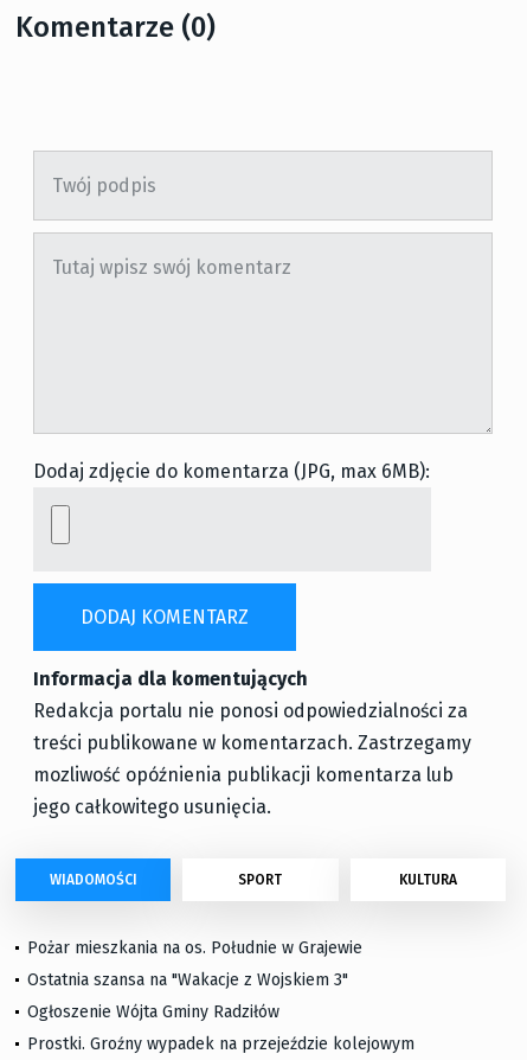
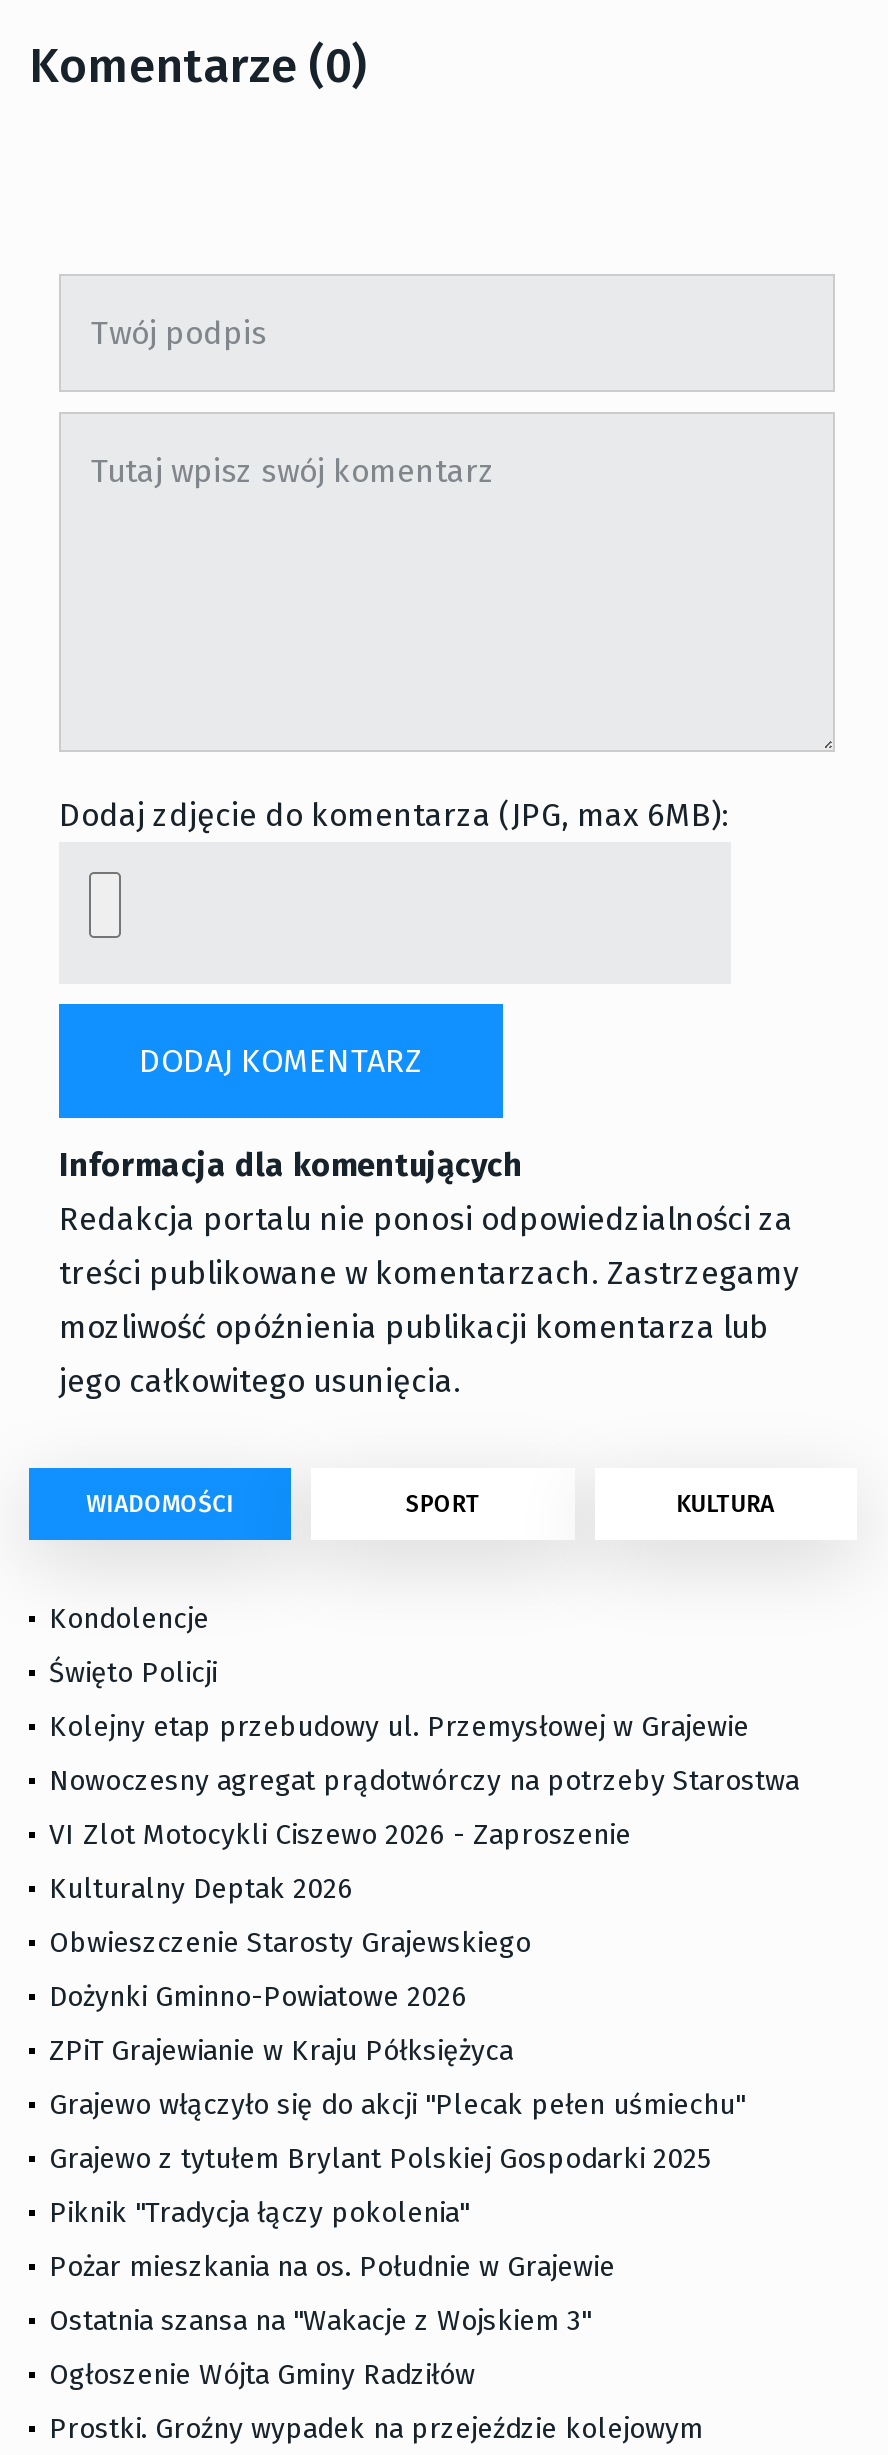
+ Kondolencje
+ Święto Policji
+ Kolejny etap przebudowy ul. Przemysłowej w Grajewie
+ Nowoczesny agregat prądotwórczy na potrzeby Starostwa
+ VI Zlot Motocykli Ciszewo 2026 - Zaproszenie
+ Kulturalny Deptak 2026
+ Obwieszczenie Starosty Grajewskiego
+ Dożynki Gminno-Powiatowe 2026
+ ZPiT Grajewianie w Kraju Półksiężyca
+ Grajewo włączyło się do akcji "Plecak pełen uśmiechu"
+ Grajewo z tytułem Brylant Polskiej Gospodarki 2025
+ Piknik "Tradycja łączy pokolenia"
